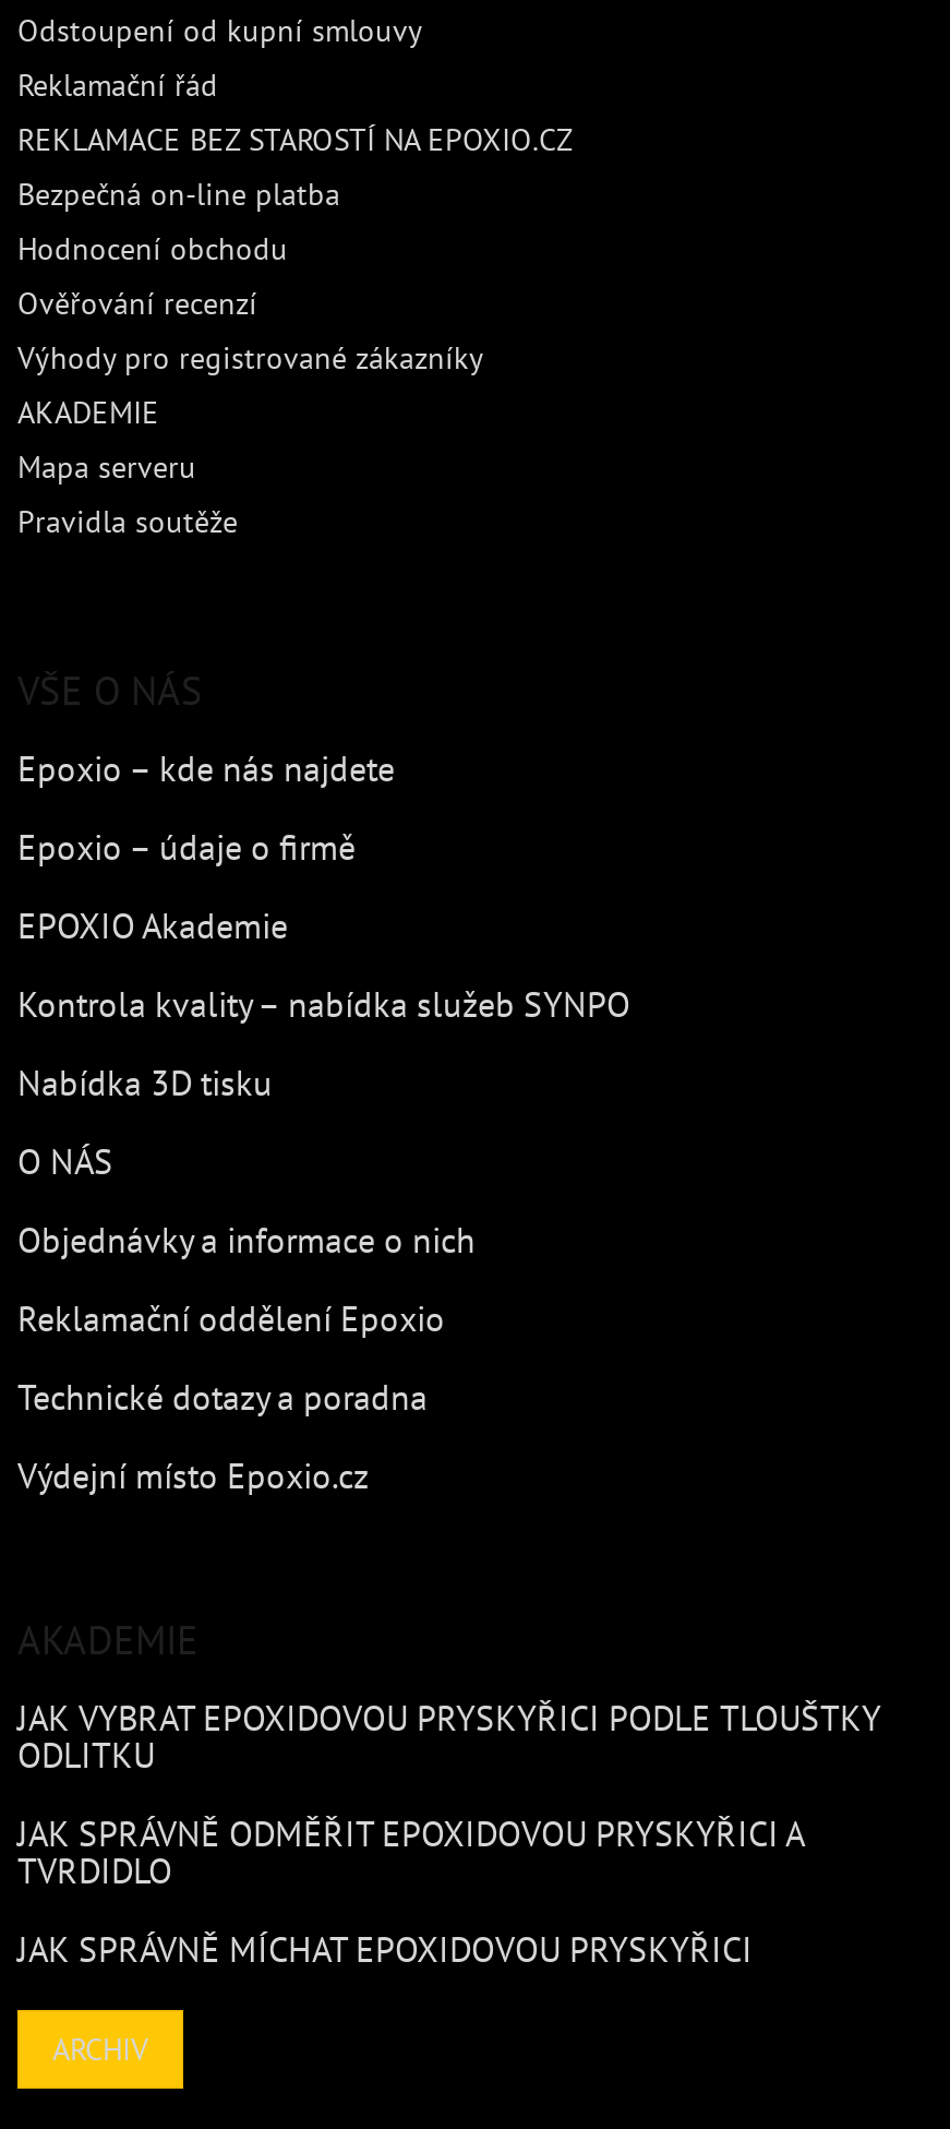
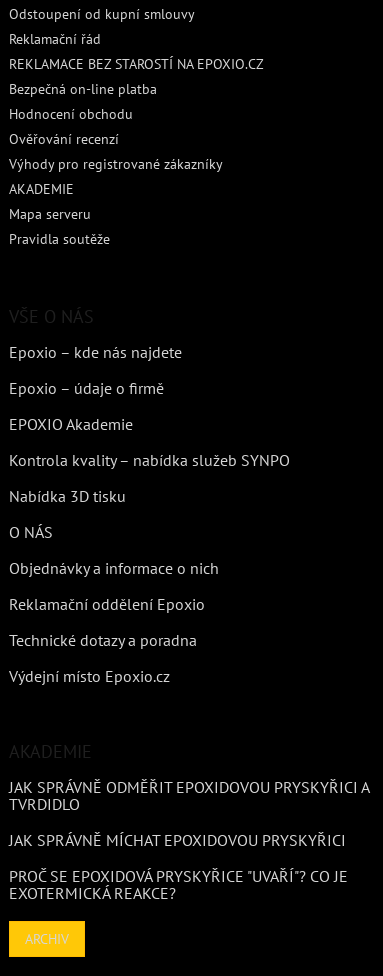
- JAK VYBRAT EPOXIDOVOU PRYSKYŘICI PODLE TLOUŠTKY
- ODLITKU

moved up: JAK SPRÁVNĚ ODMĚŘIT EPOXIDOVOU PRYSKYŘICI A | TVRDIDLO | JAK SPRÁVNĚ MÍCHAT EPOXIDOVOU PRYSKYŘICI

+ PROČ SE EPOXIDOVÁ PRYSKYŘICE "UVAŘÍ"? CO JE
+ EXOTERMICKÁ REAKCE?
